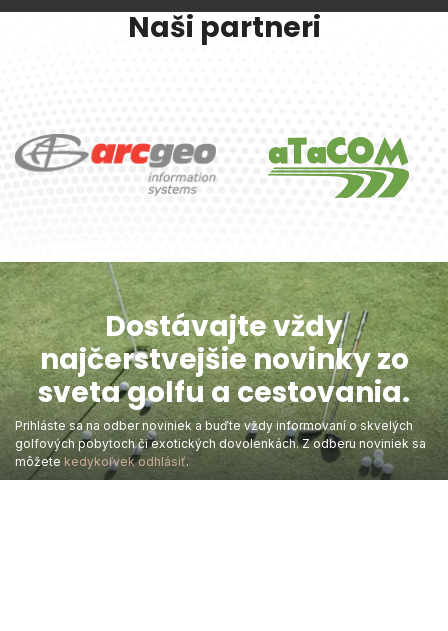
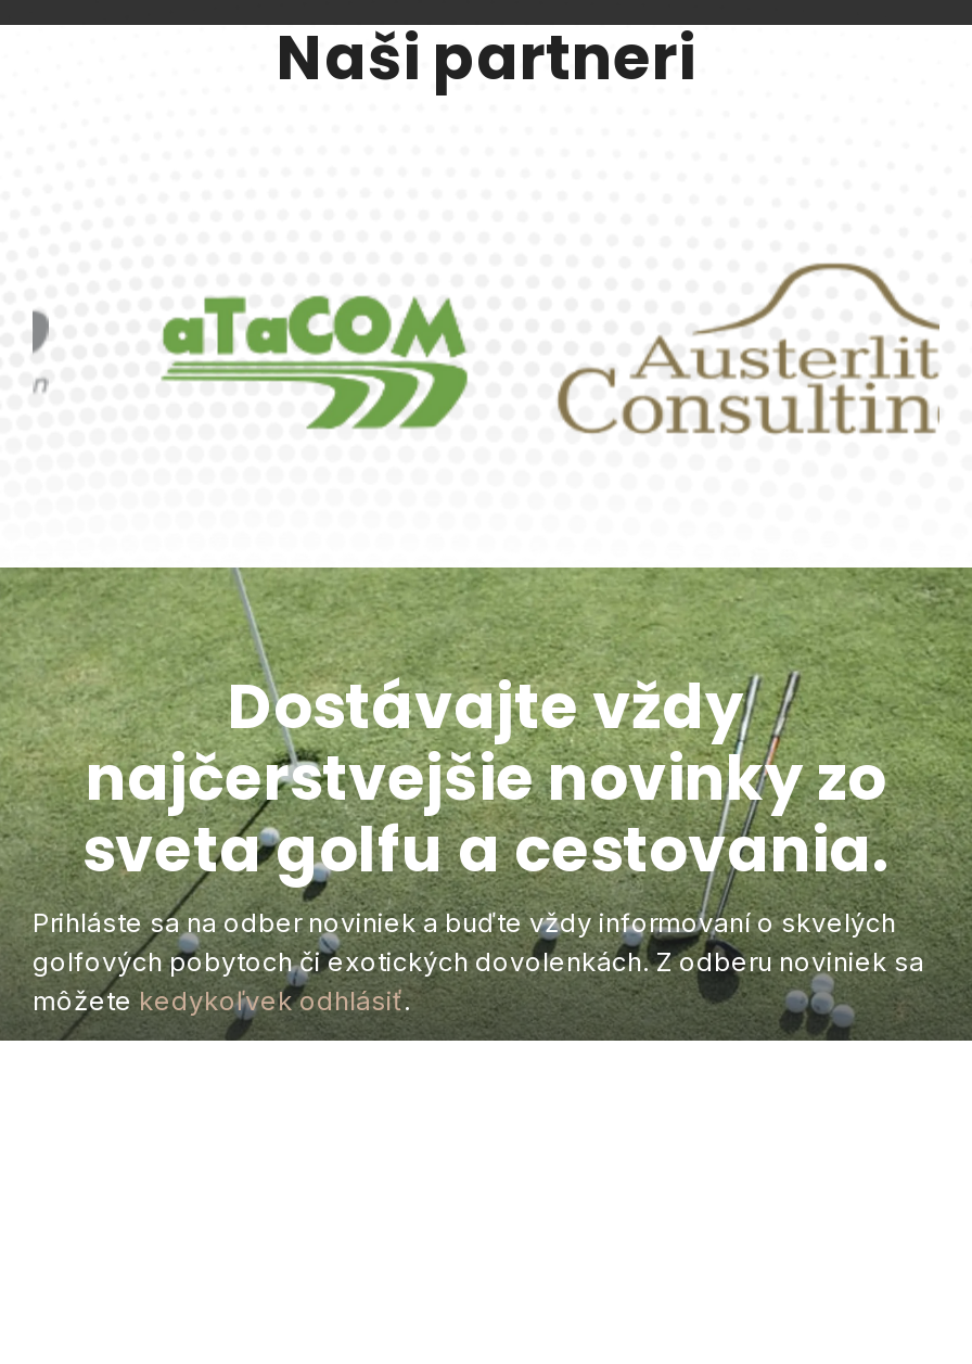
- [image]
+ [image]

- [image]
+ [image]
